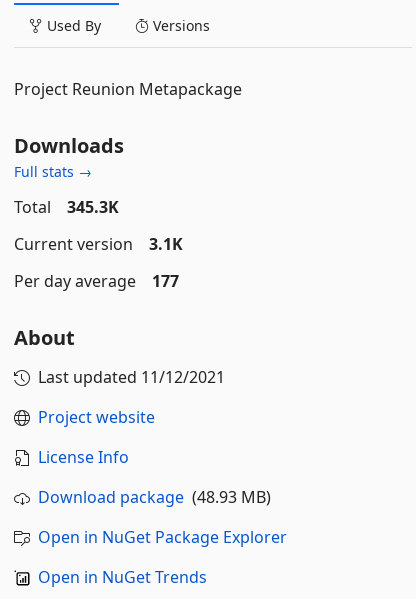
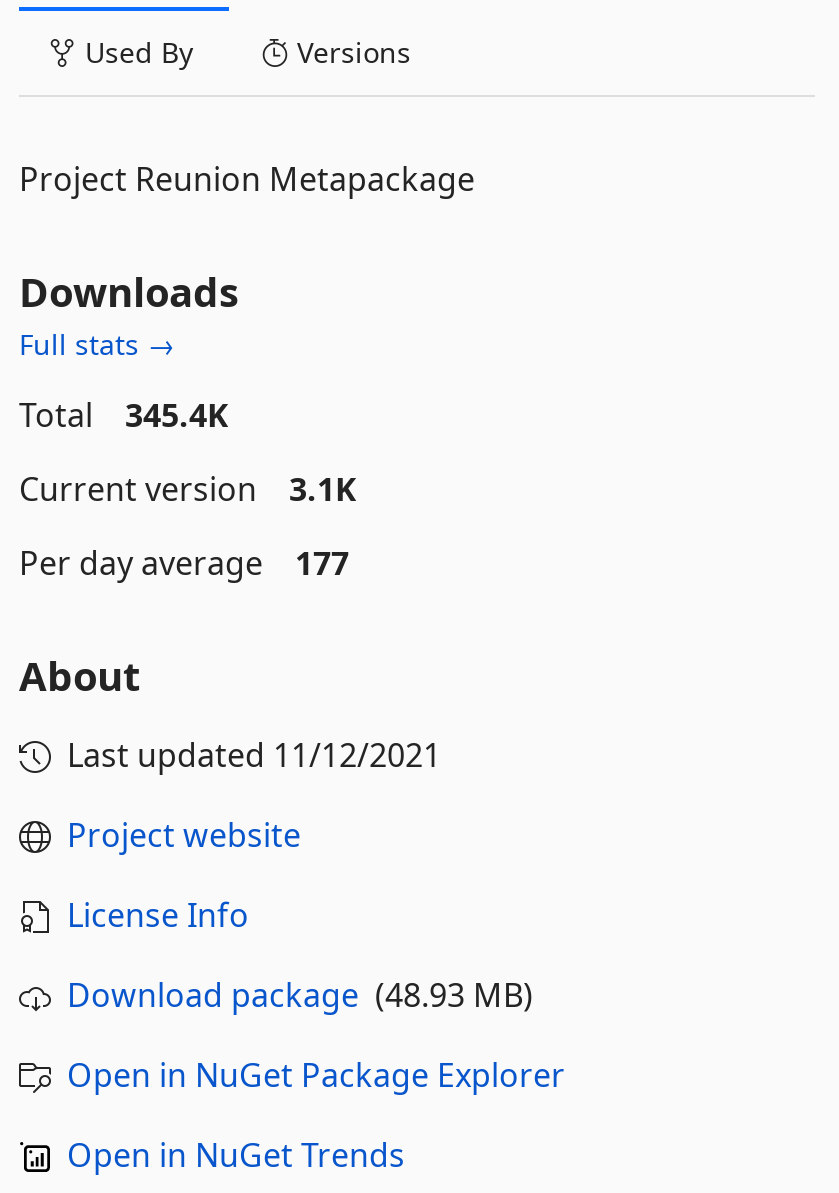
- Total 345.3K
+ Total 345.4K
